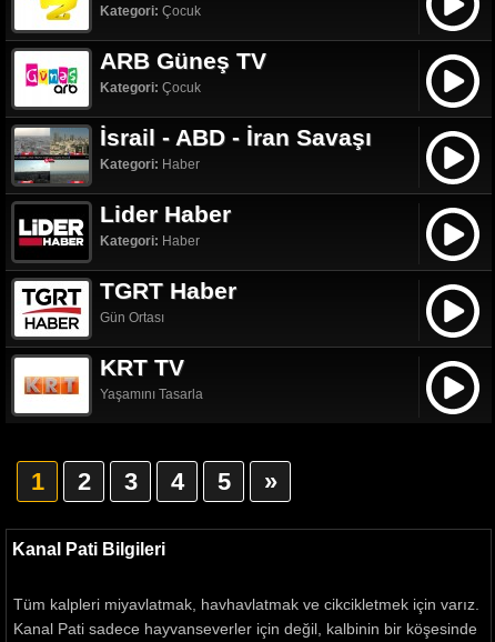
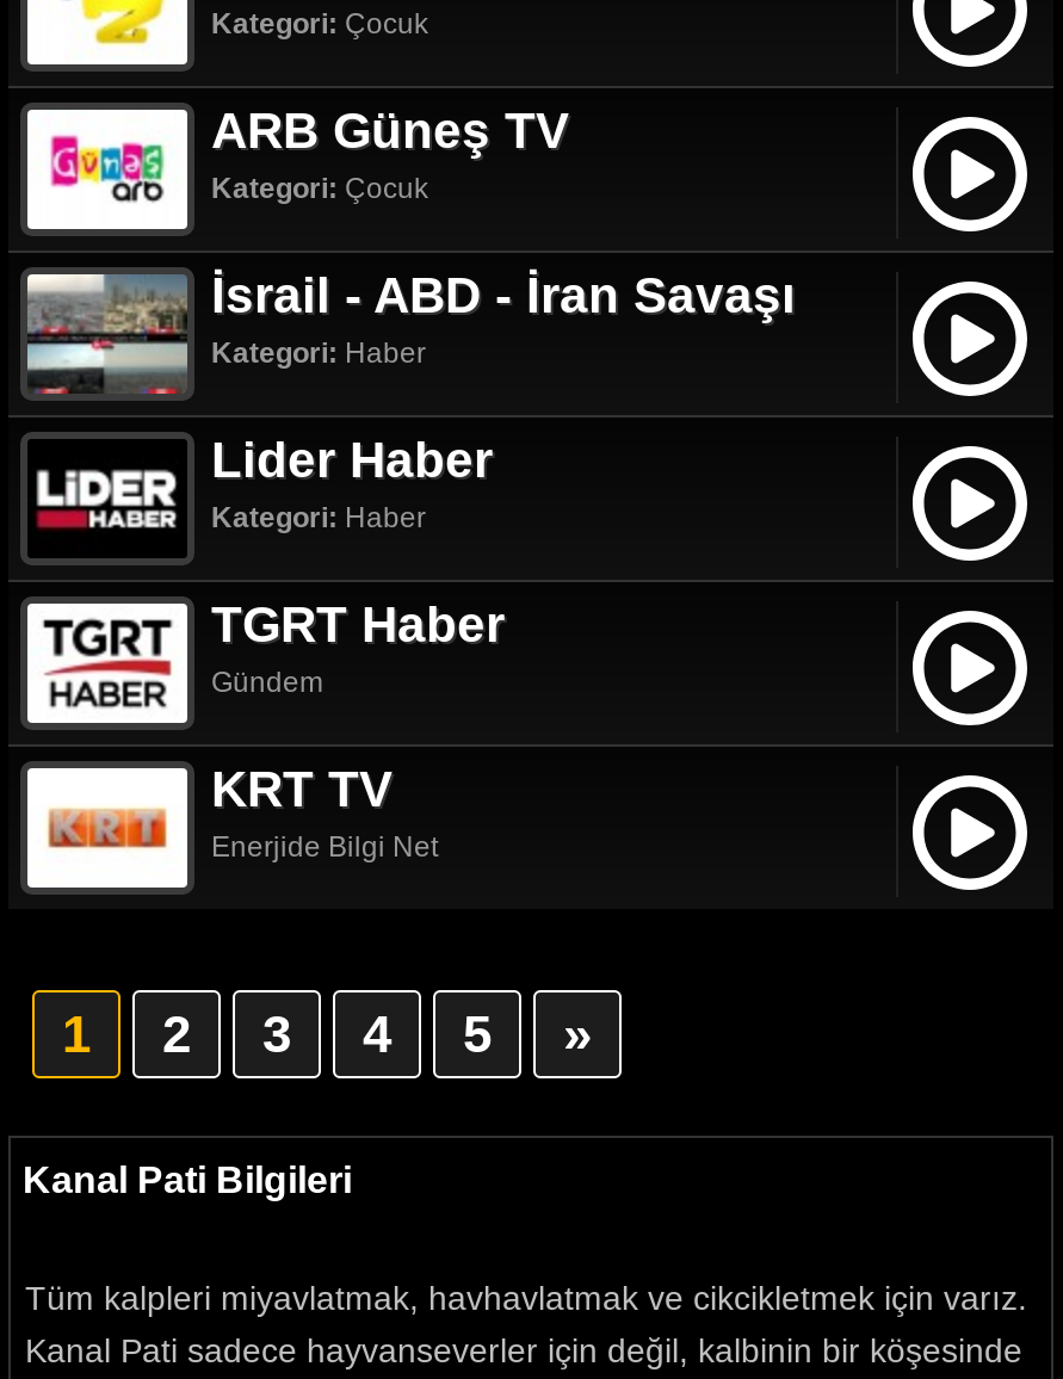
- Gün Ortası
+ Gündem

- Yaşamını Tasarla
+ Enerjide Bilgi Net
